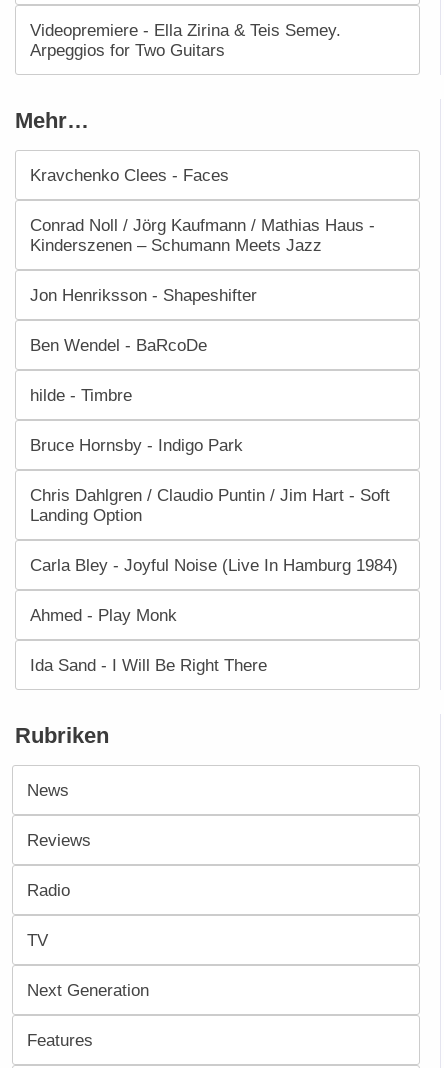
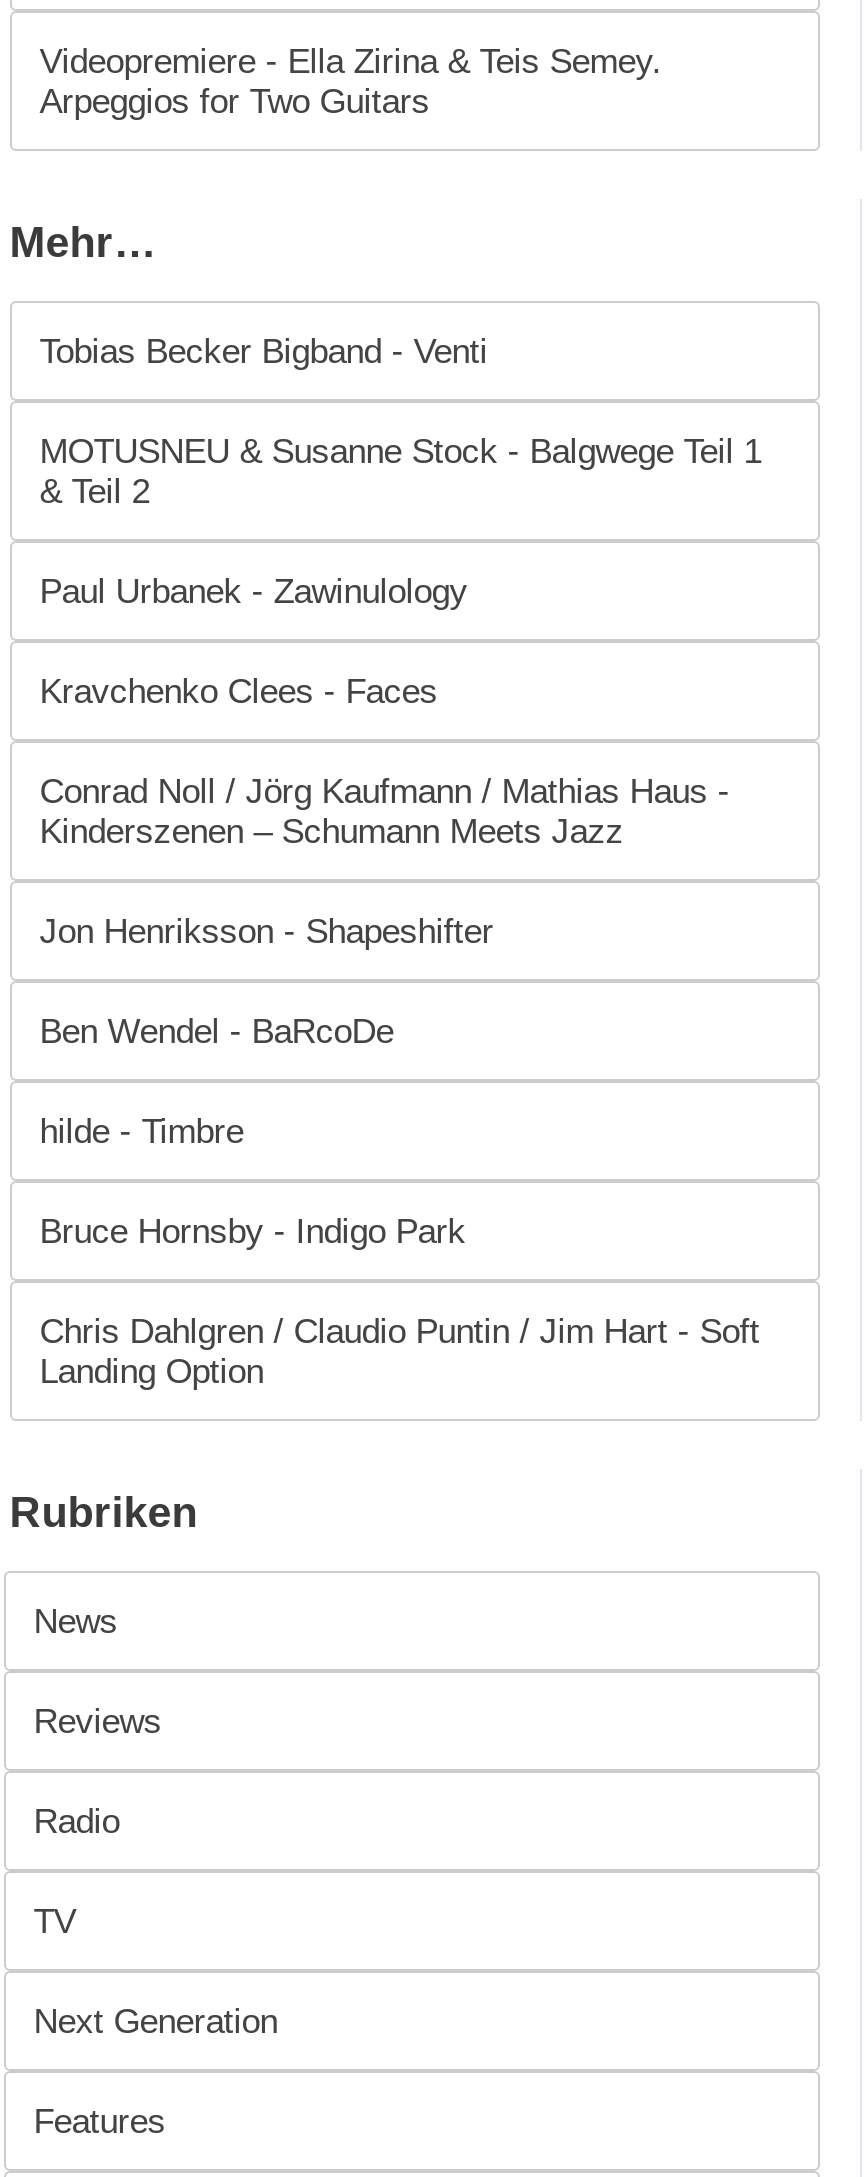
+ Tobias Becker Bigband - Venti
+ MOTUSNEU & Susanne Stock - Balgwege Teil 1
+ & Teil 2
+ Paul Urbanek - Zawinulology

moved down: Kravchenko Clees - Faces | Conrad Noll / Jörg Kaufmann / Mathias Haus - | Kinderszenen – Schumann Meets Jazz | ... | Chris Dahlgren / Claudio Puntin / Jim Hart - Soft | Landing Option

- Carla Bley - Joyful Noise (Live In Hamburg 1984)
- Ahmed - Play Monk
- Ida Sand - I Will Be Right There
